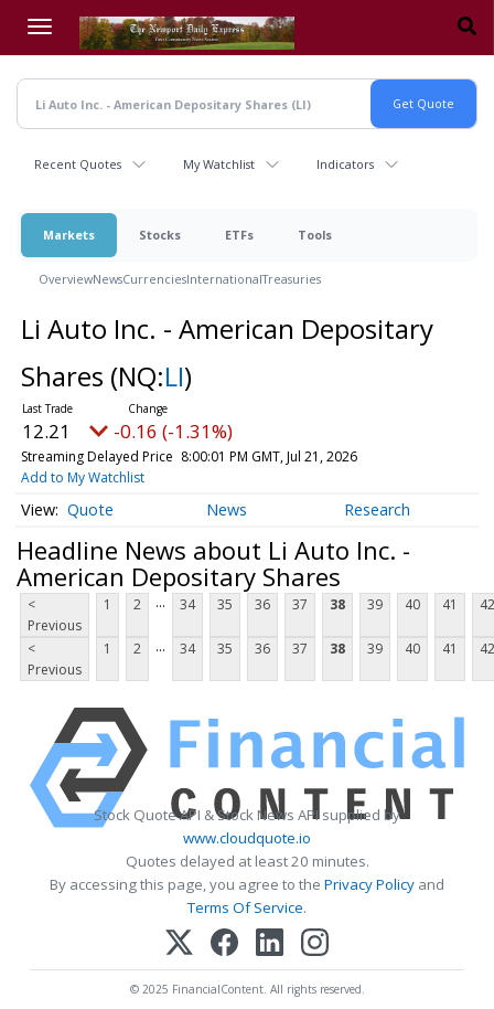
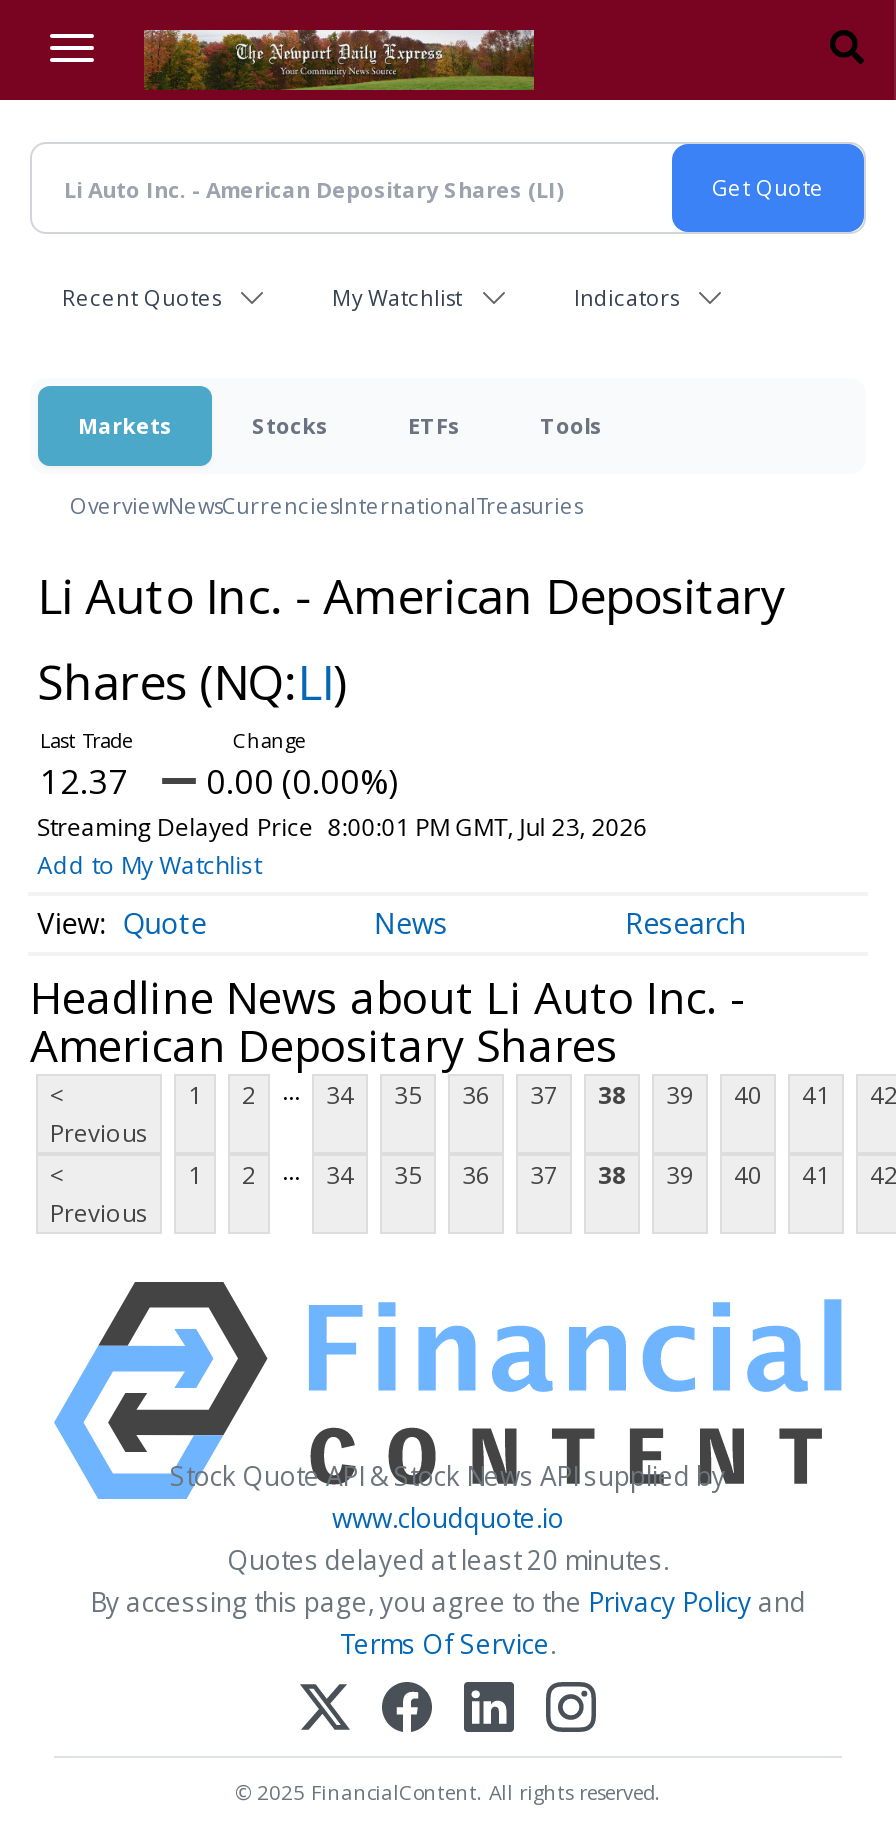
- 12.21
+ 12.37

- -0.16 (-1.31%)
+ 0.00 (0.00%)

- Streaming Delayed Price 8:00:01 PM GMT, Jul 21, 2026
+ Streaming Delayed Price 8:00:01 PM GMT, Jul 23, 2026
